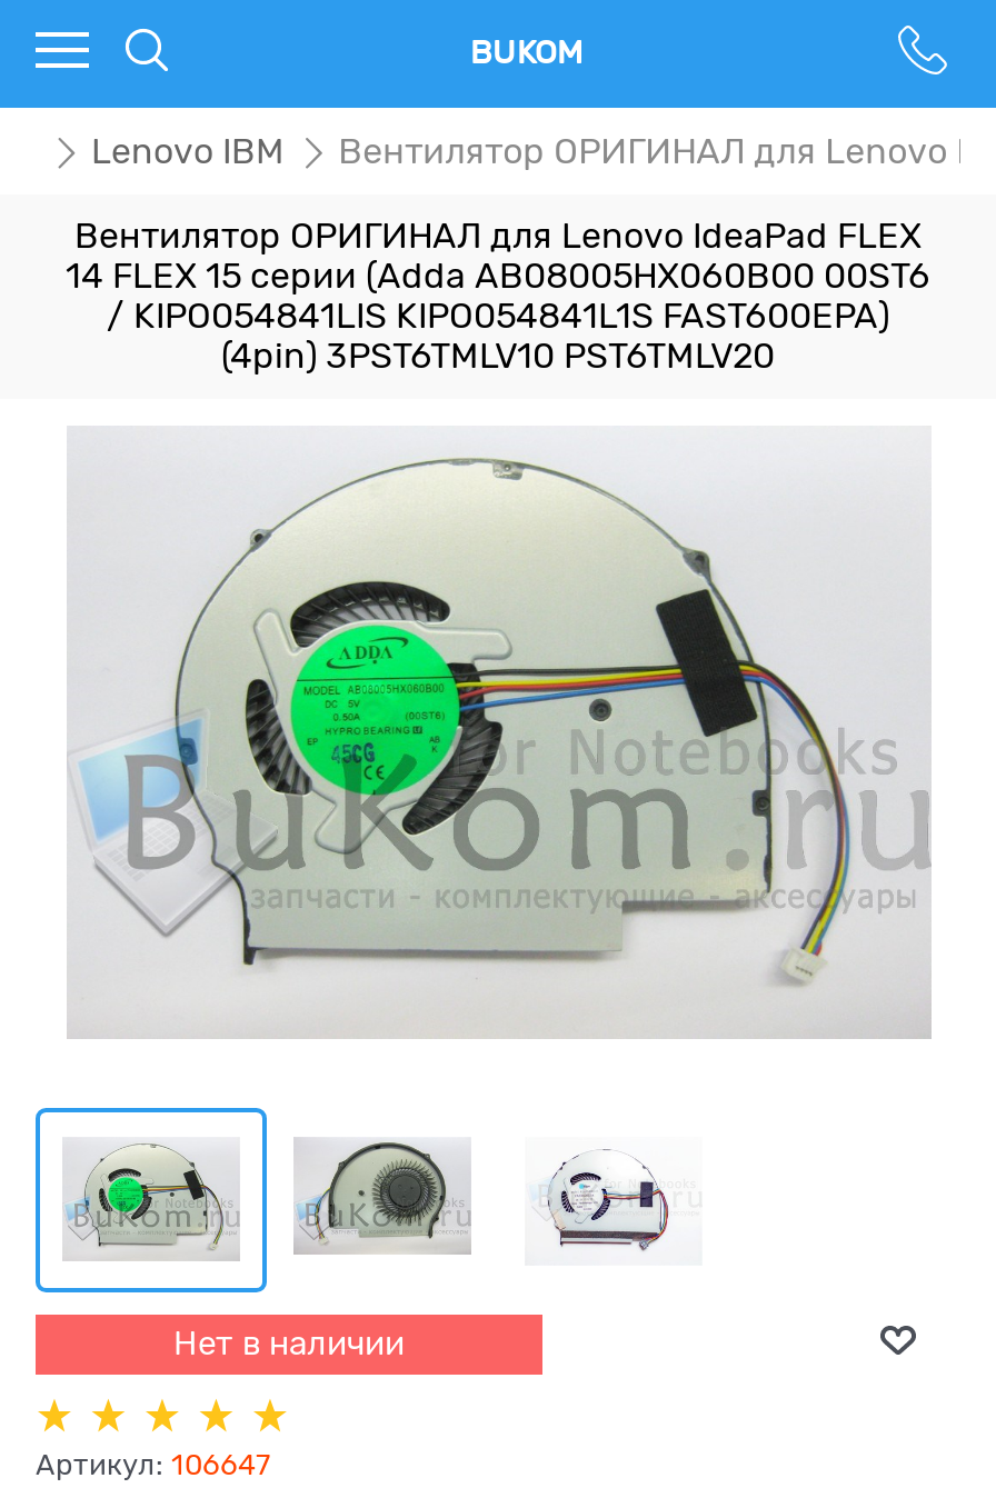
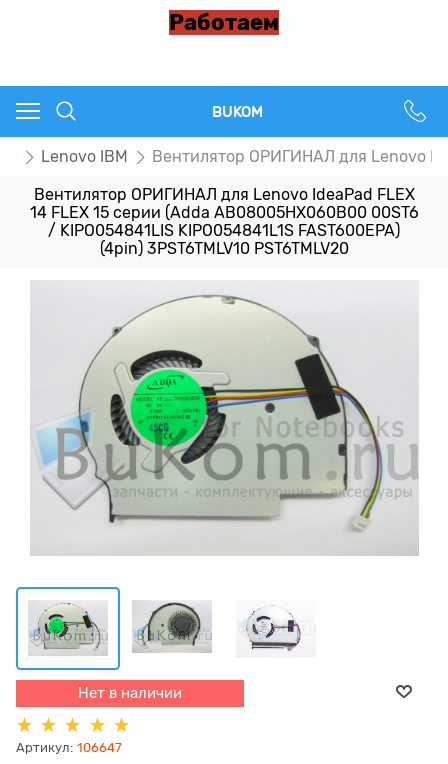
+ Работаем
